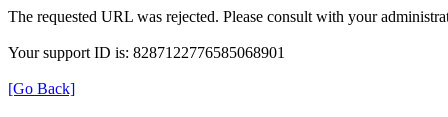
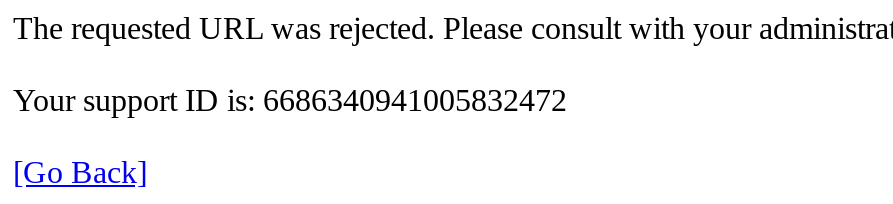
- Your support ID is: 8287122776585068901
+ Your support ID is: 6686340941005832472
